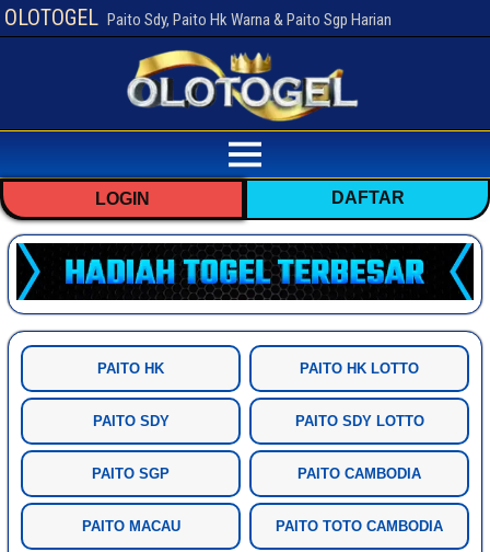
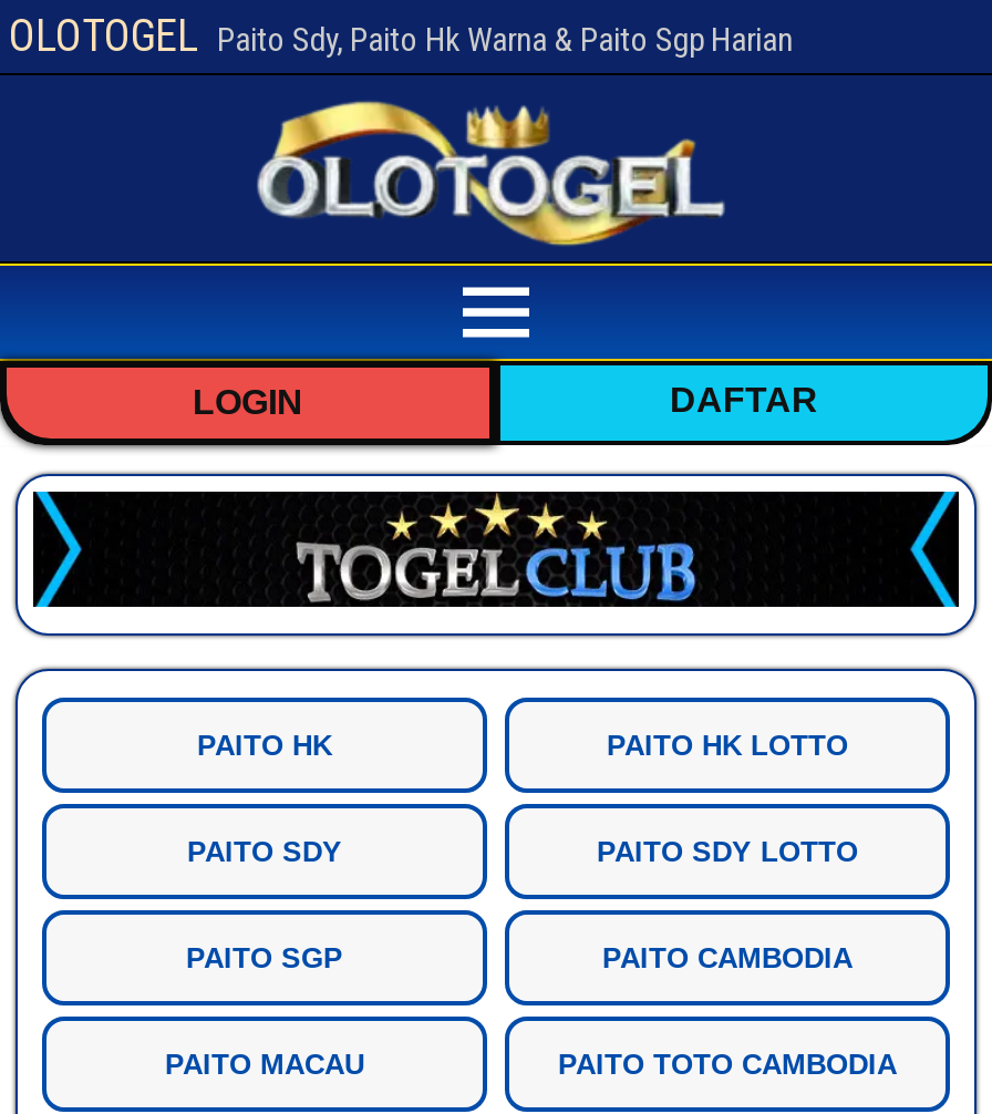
- [image]
+ [image]
